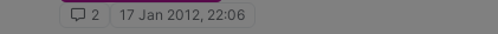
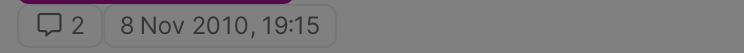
- 2 17 Jan 2012, 22:06
+ 2 8 Nov 2010, 19:15
